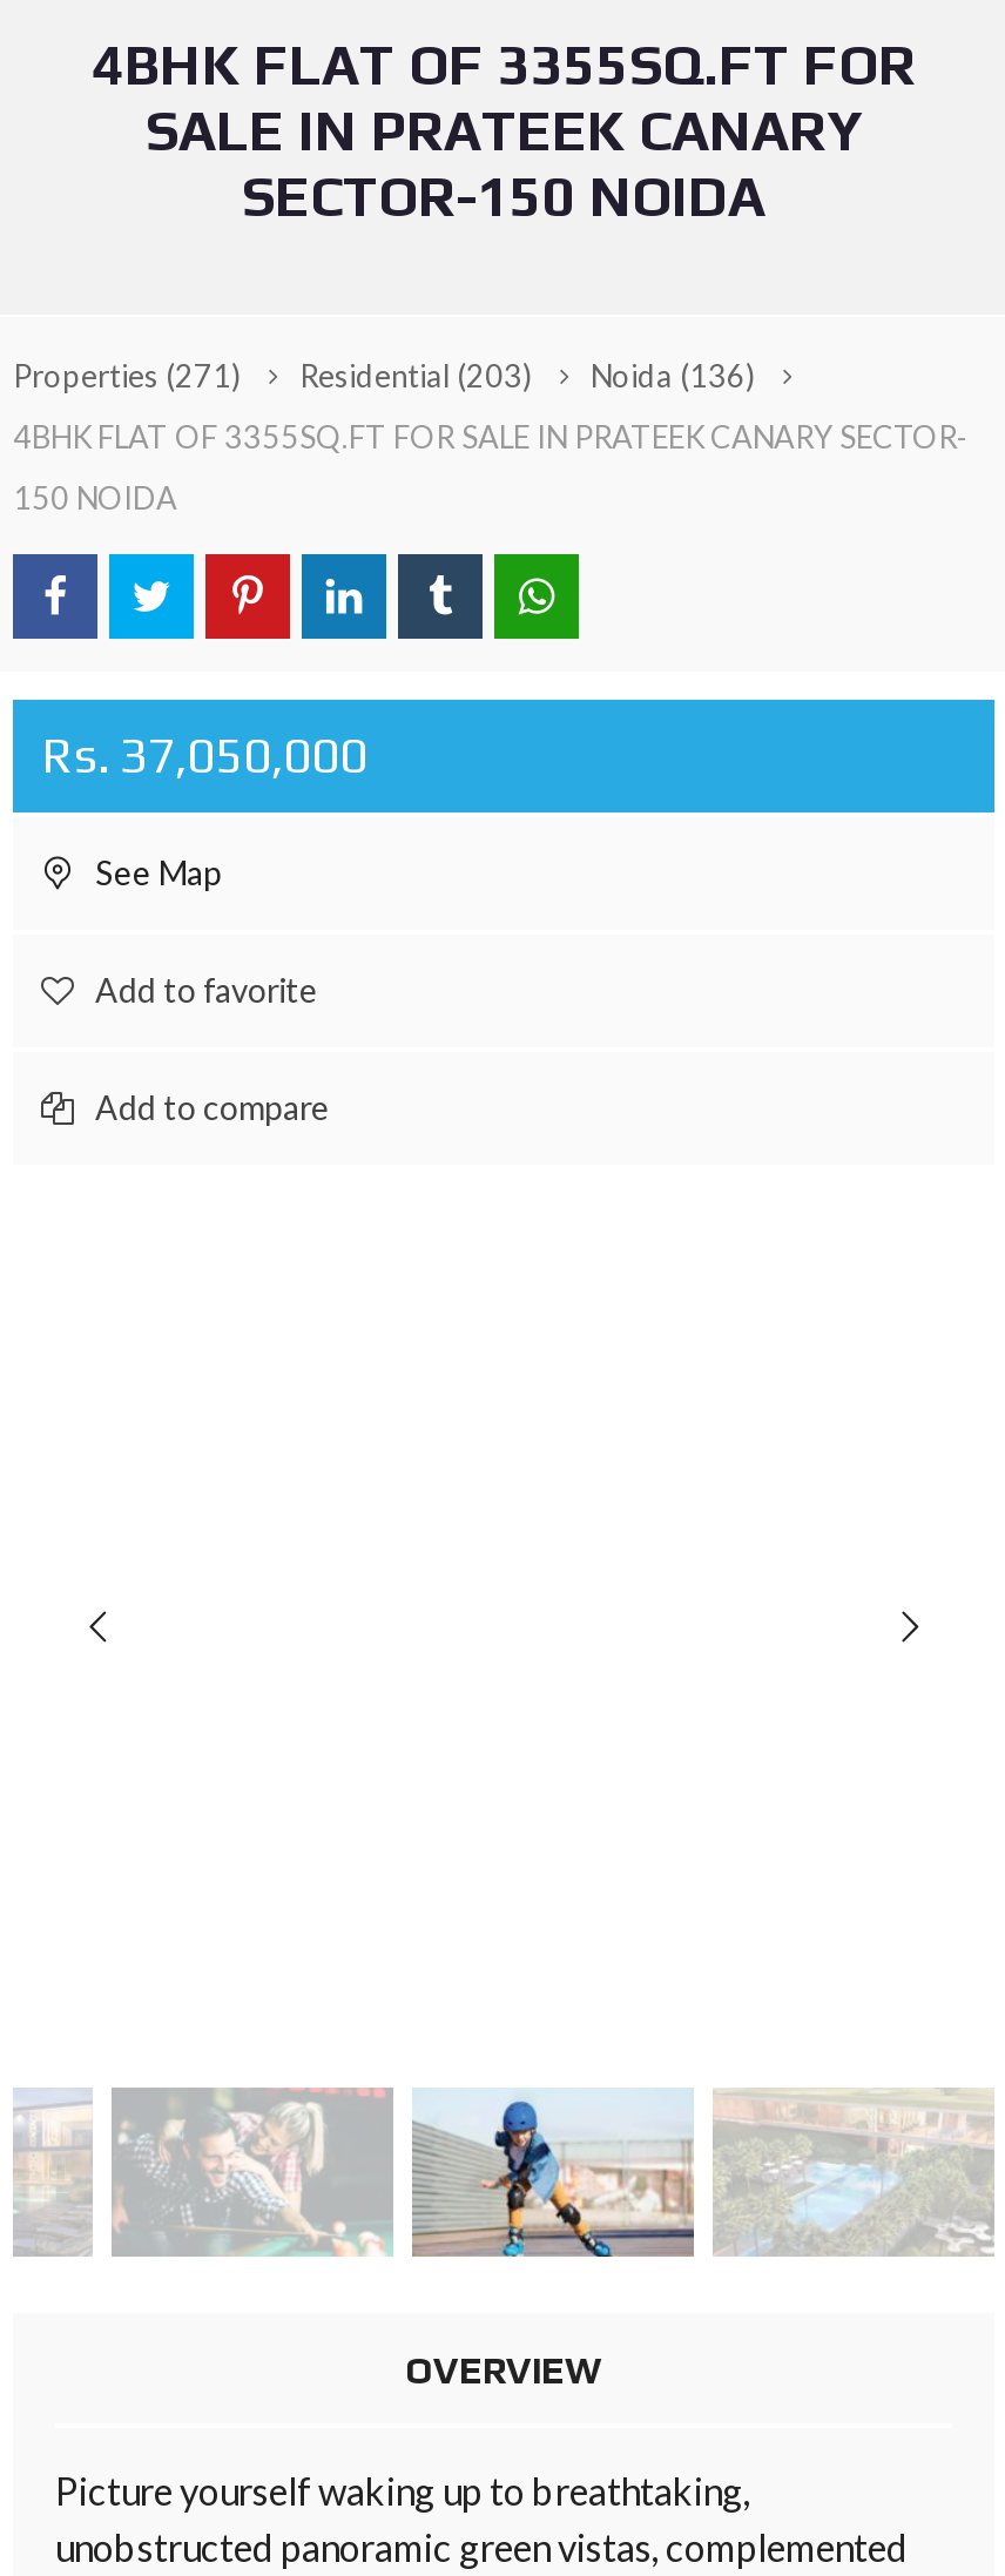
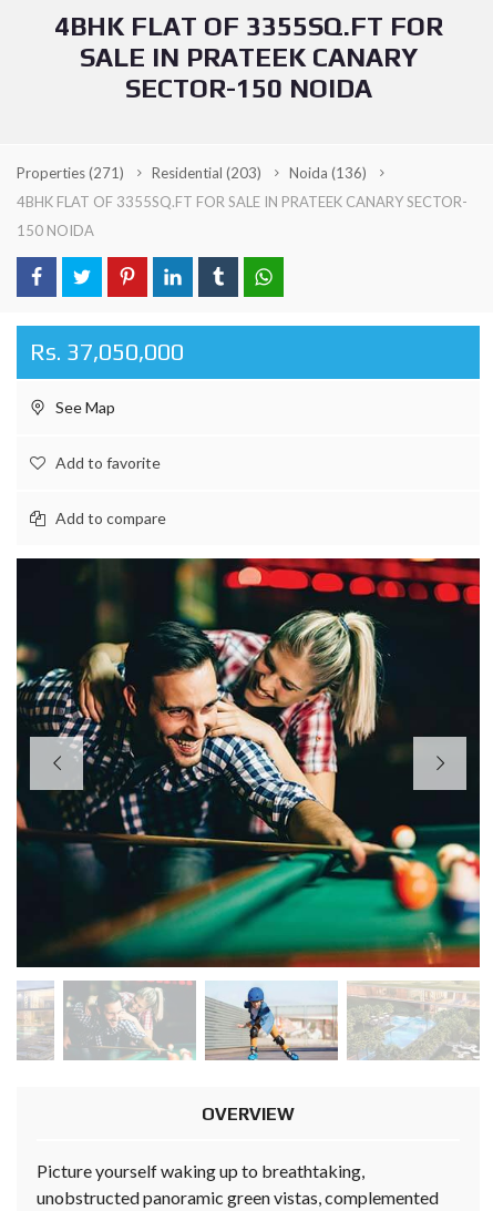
+ [image]
